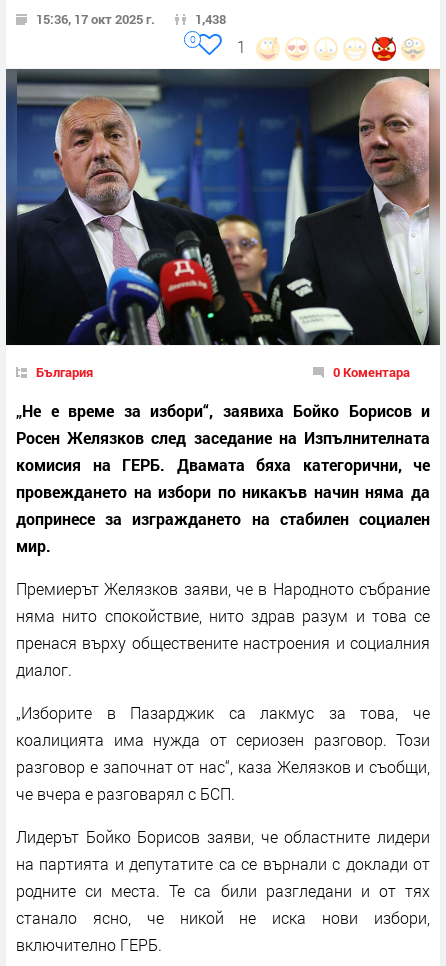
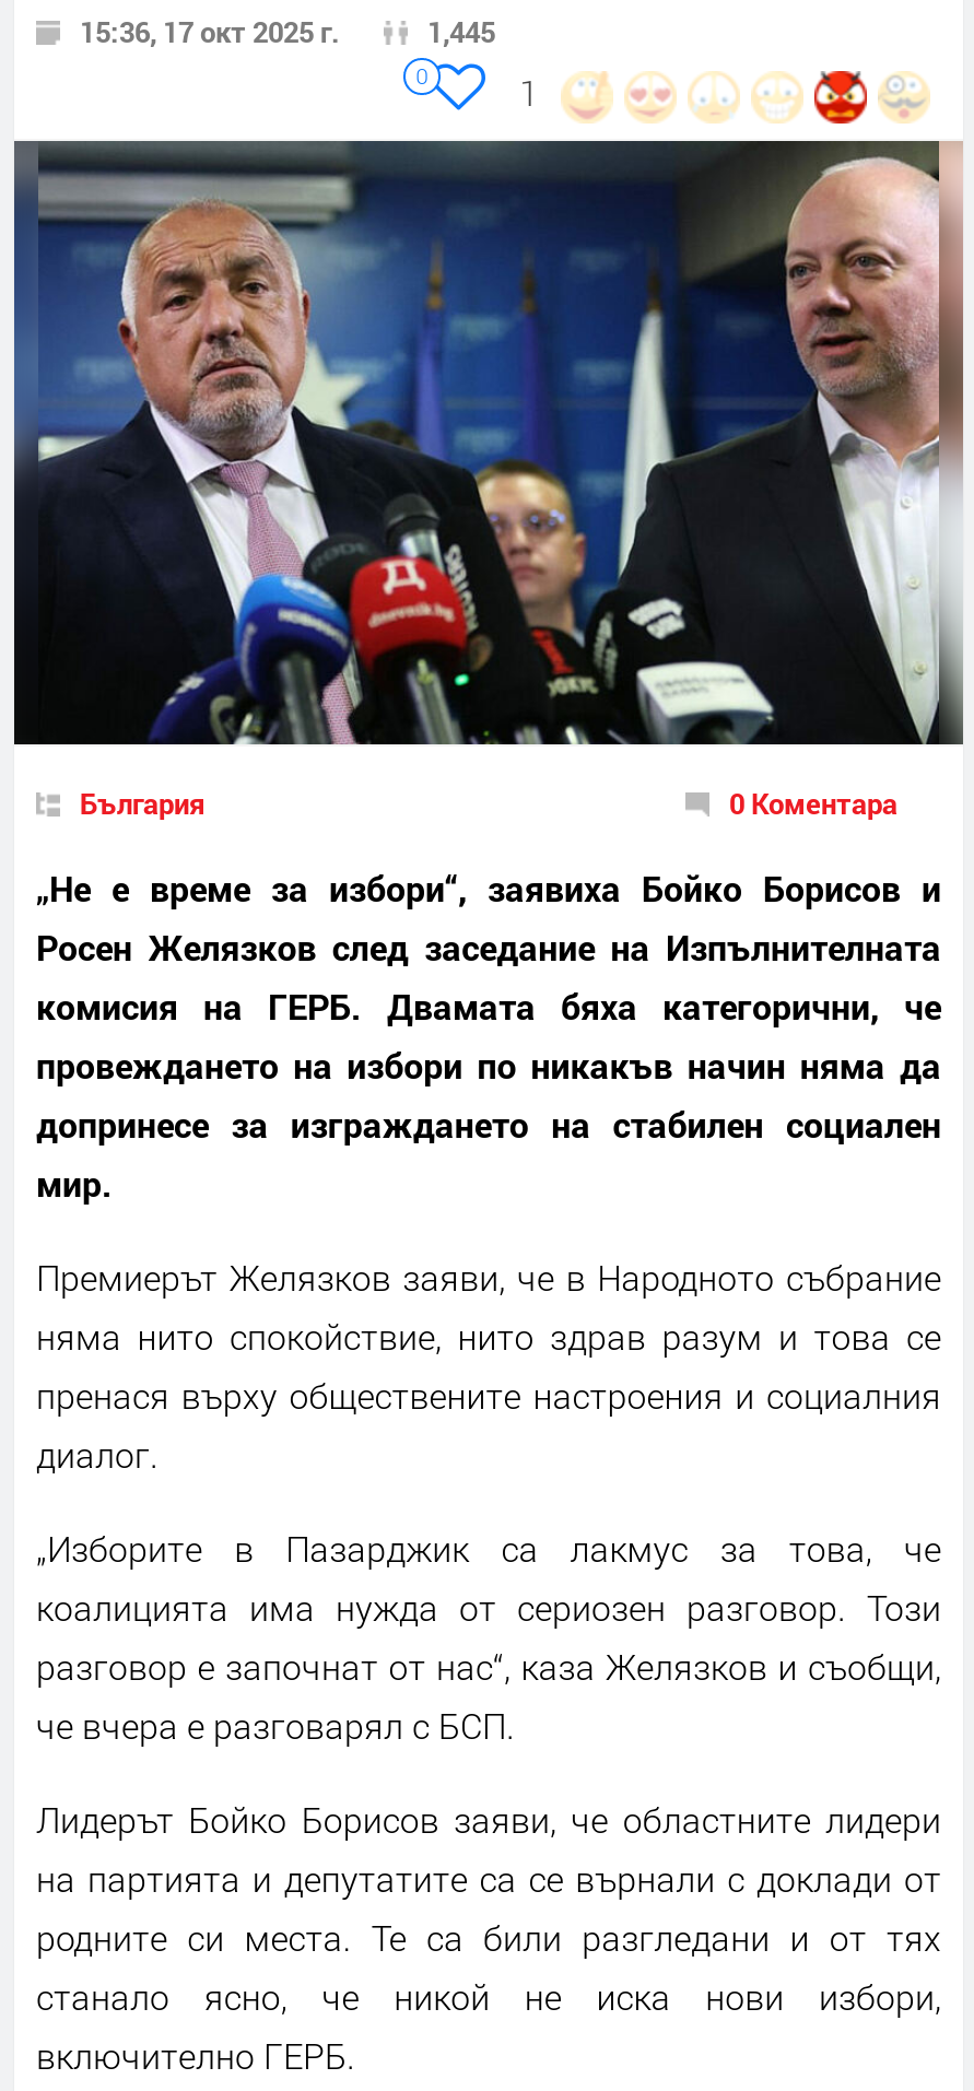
- 1,438
+ 1,445
